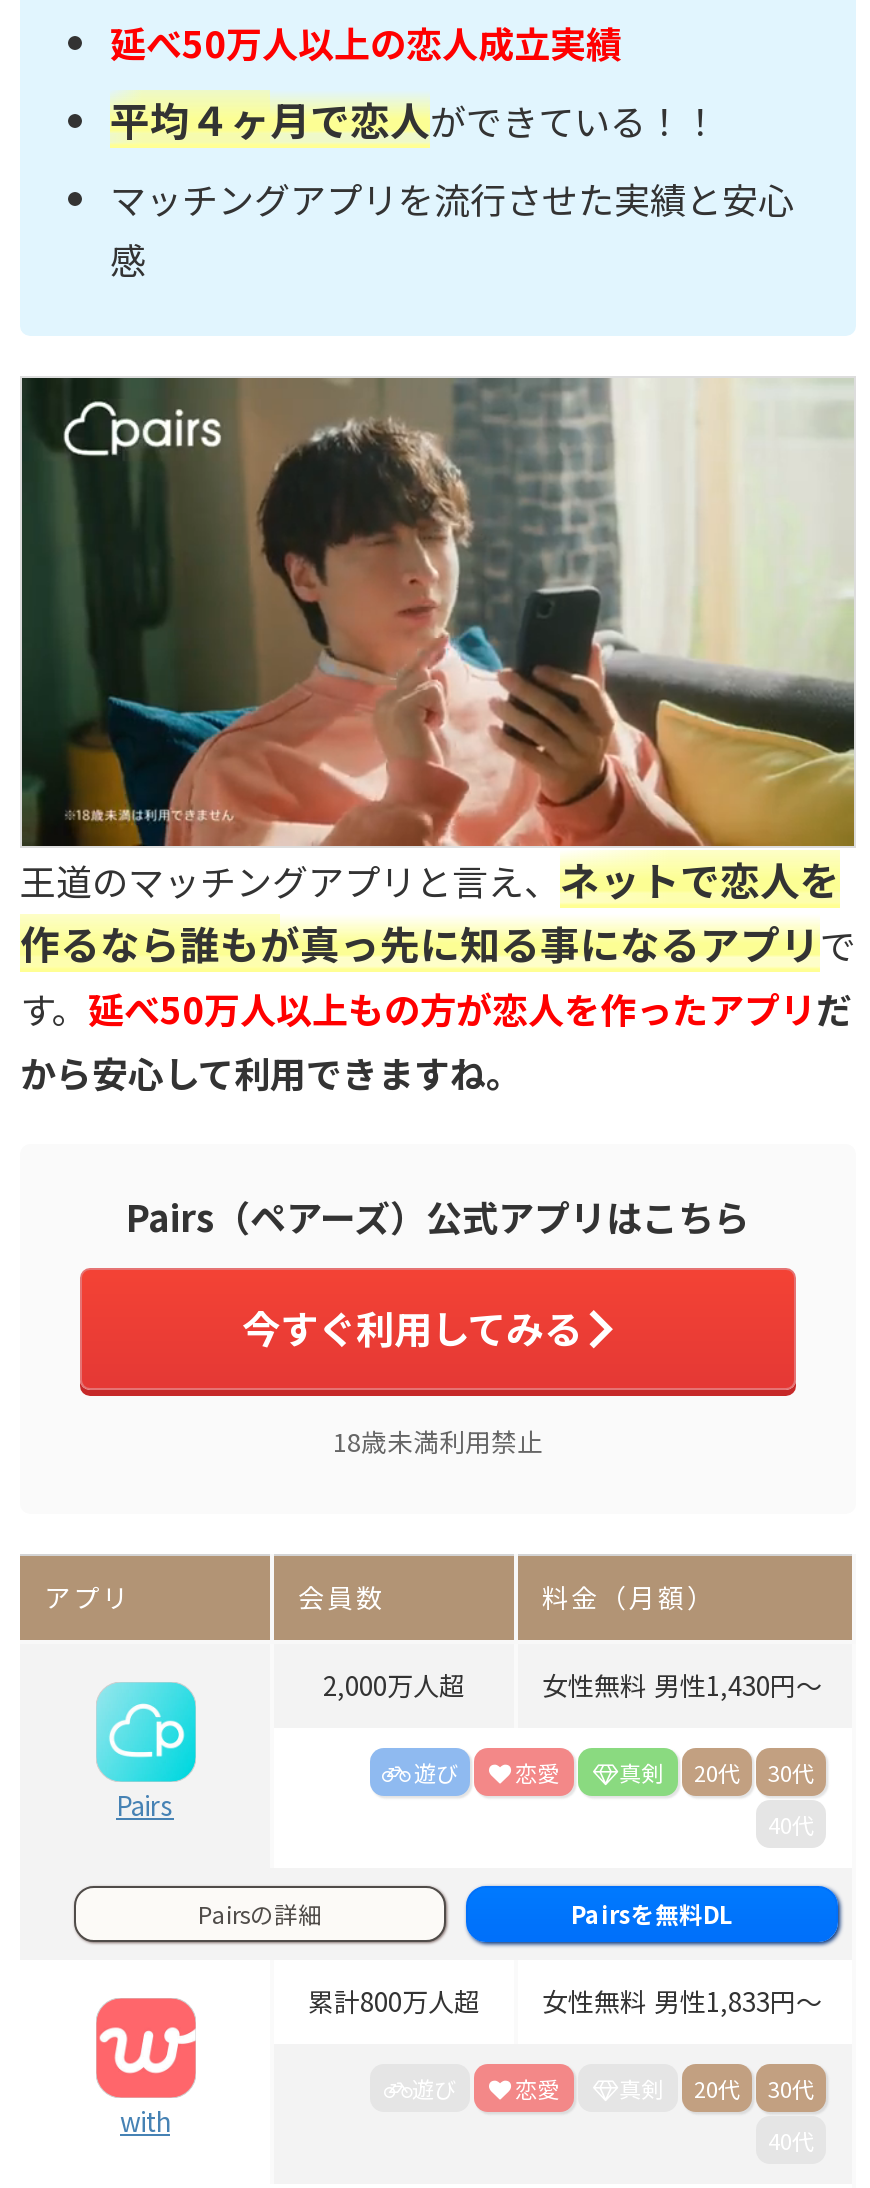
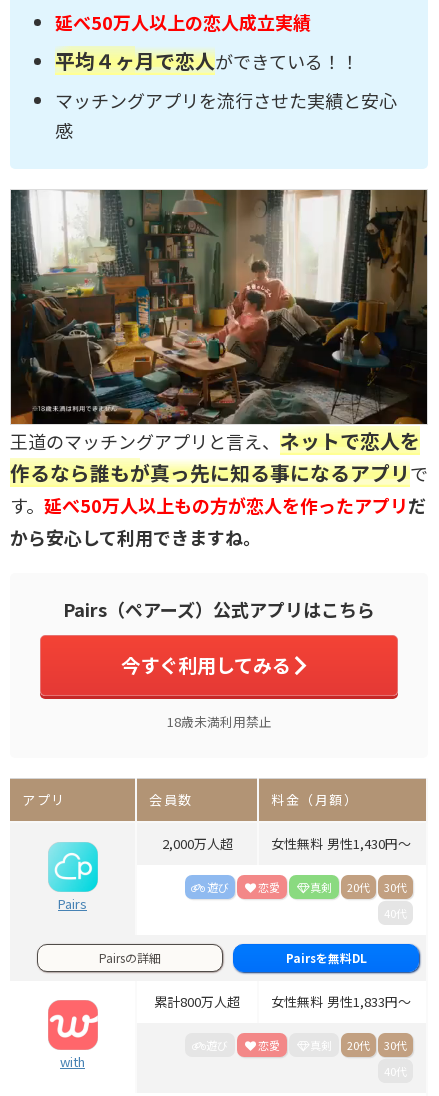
- [image]
+ [image]
